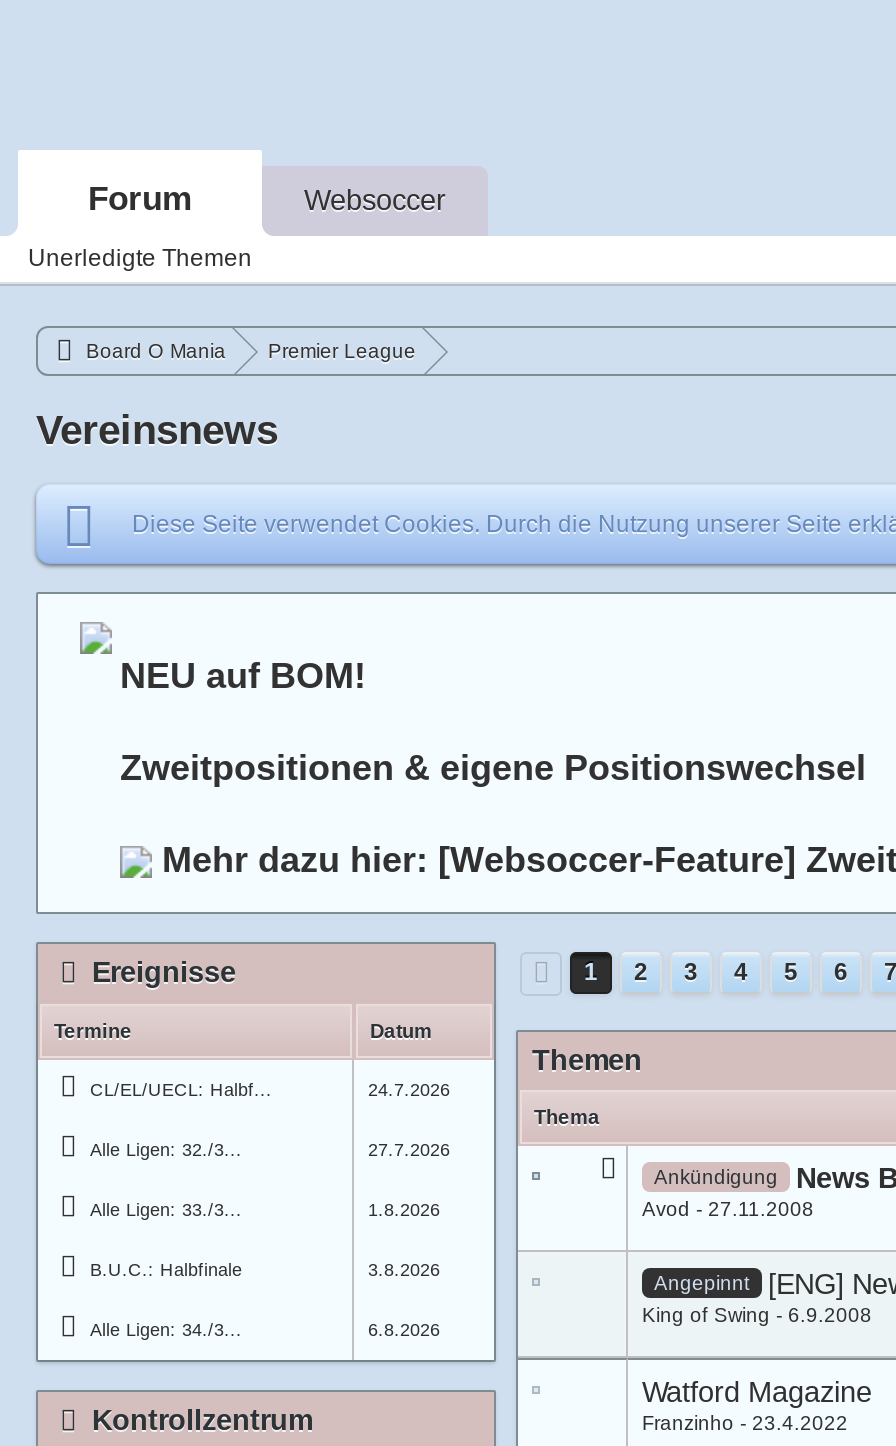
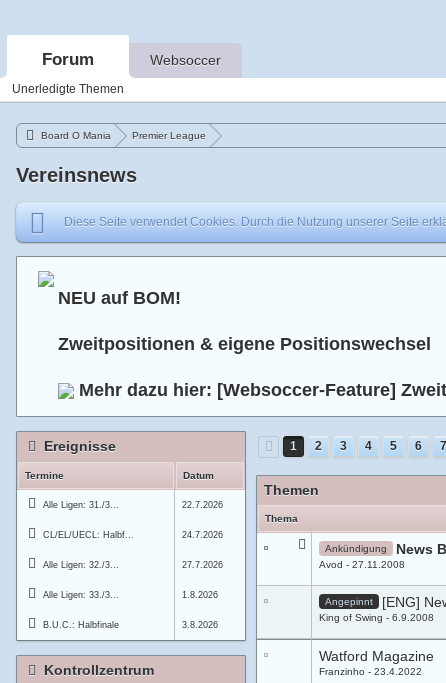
+ Alle Ligen: 31./3...
+ 22.7.2026

moved down: CL/EL/UECL: Halbf... | 24.7.2026 | Alle Ligen: 32./3... | 27.7.2026 | Alle Ligen: 33./3... | 1.8.2026 | B.U.C.: Halbfinale | 3.8.2026

- Alle Ligen: 34./3...
- 6.8.2026
